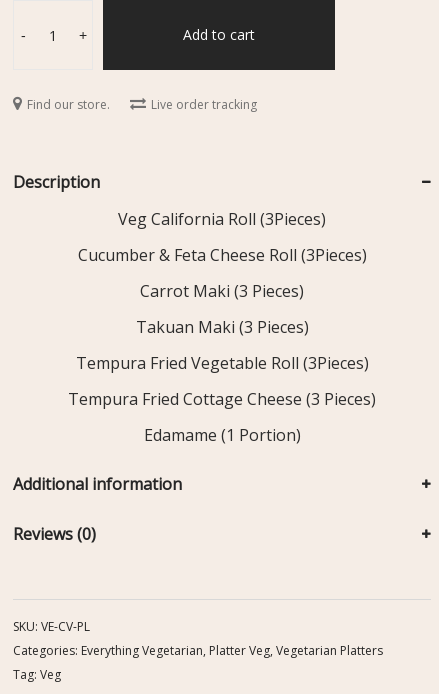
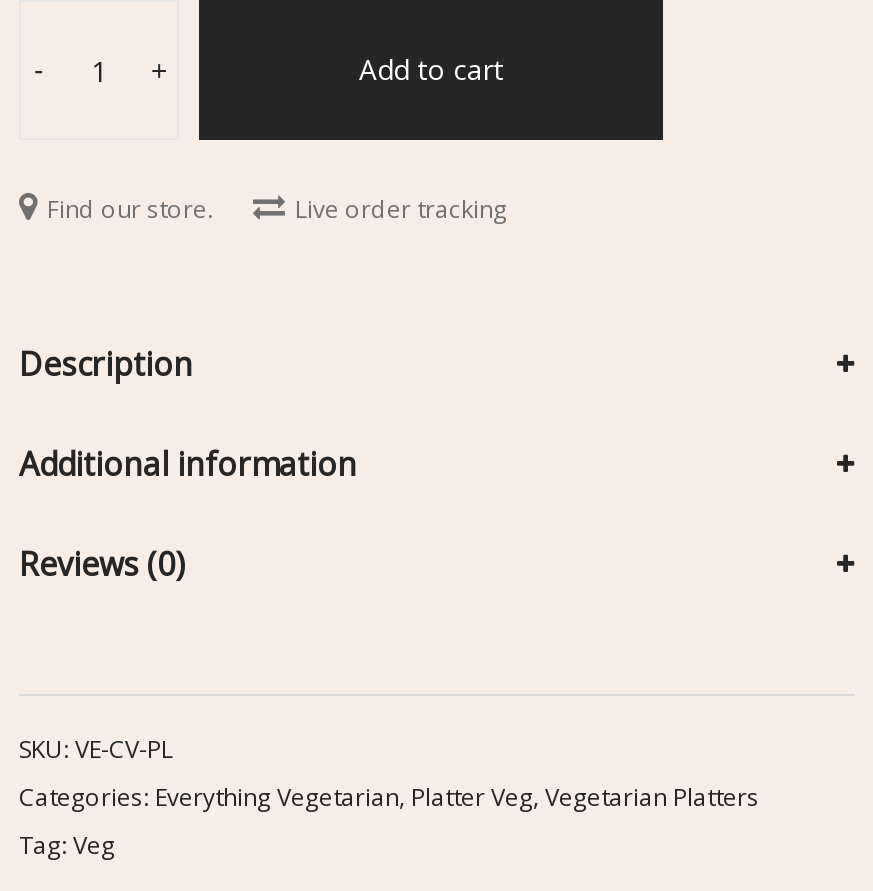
- Veg California Roll (3Pieces)
- Cucumber & Feta Cheese Roll (3Pieces)
- Carrot Maki (3 Pieces)
- Takuan Maki (3 Pieces)
- Tempura Fried Vegetable Roll (3Pieces)
- Tempura Fried Cottage Cheese (3 Pieces)
- Edamame (1 Portion)
